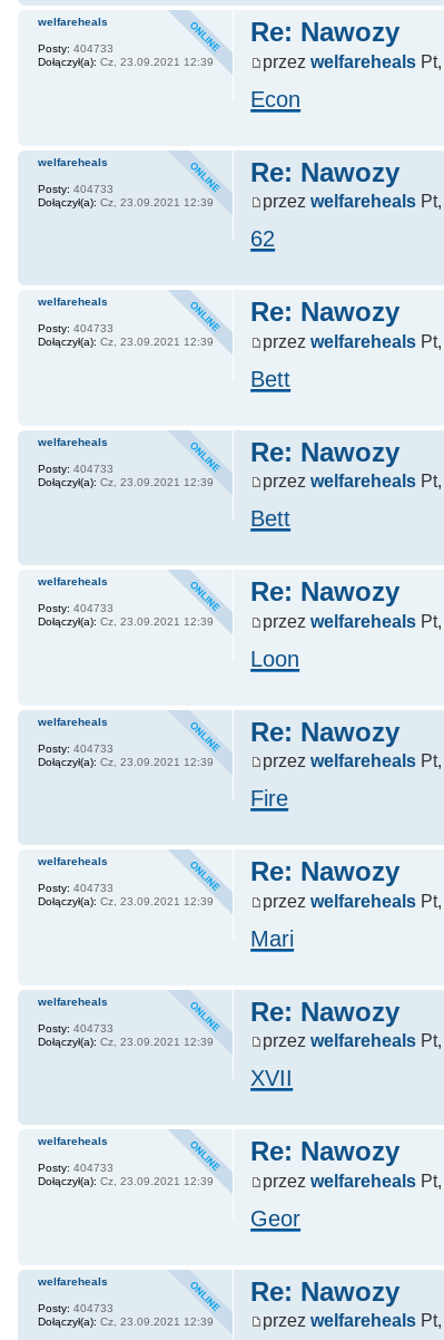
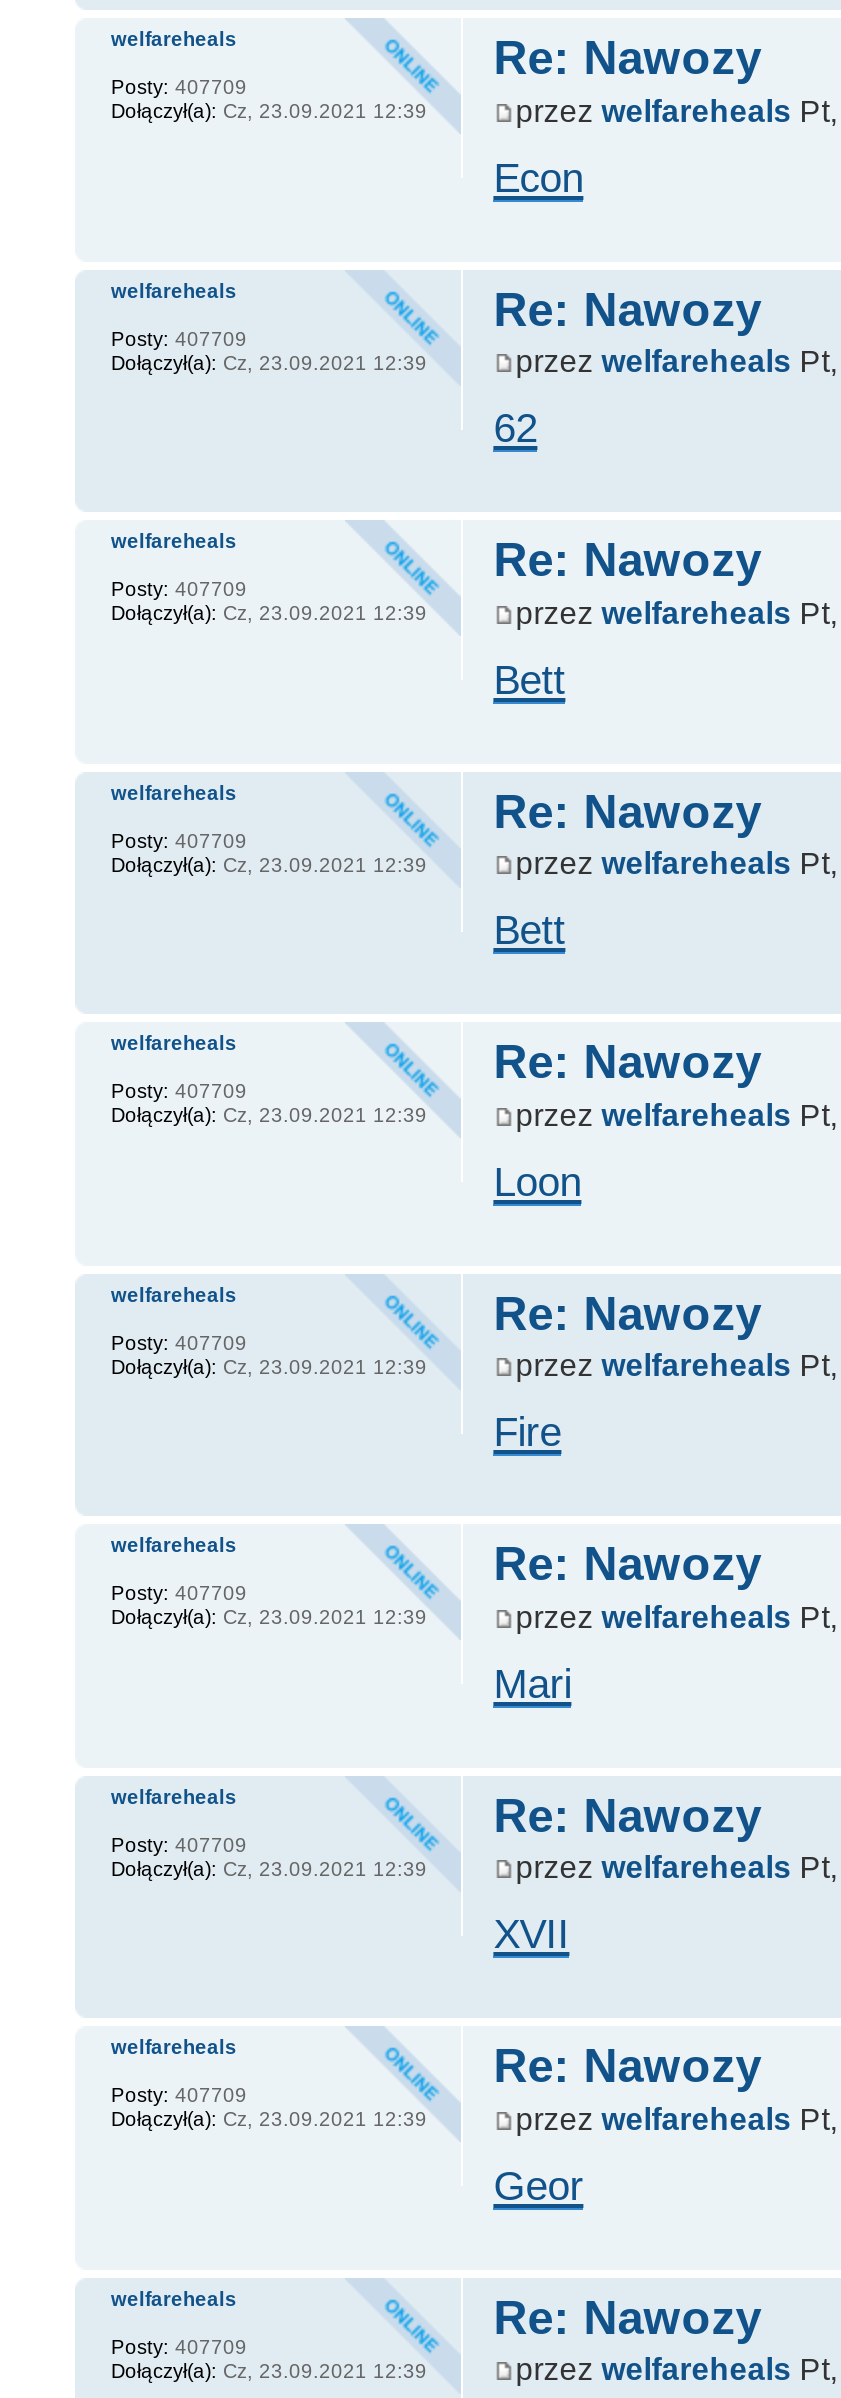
- Posty: 404733
+ Posty: 407709

- Posty: 404733
+ Posty: 407709

- Posty: 404733
+ Posty: 407709

- Posty: 404733
+ Posty: 407709

- Posty: 404733
+ Posty: 407709

- Posty: 404733
+ Posty: 407709

- Posty: 404733
+ Posty: 407709

- Posty: 404733
+ Posty: 407709

- Posty: 404733
+ Posty: 407709

- Posty: 404733
+ Posty: 407709
